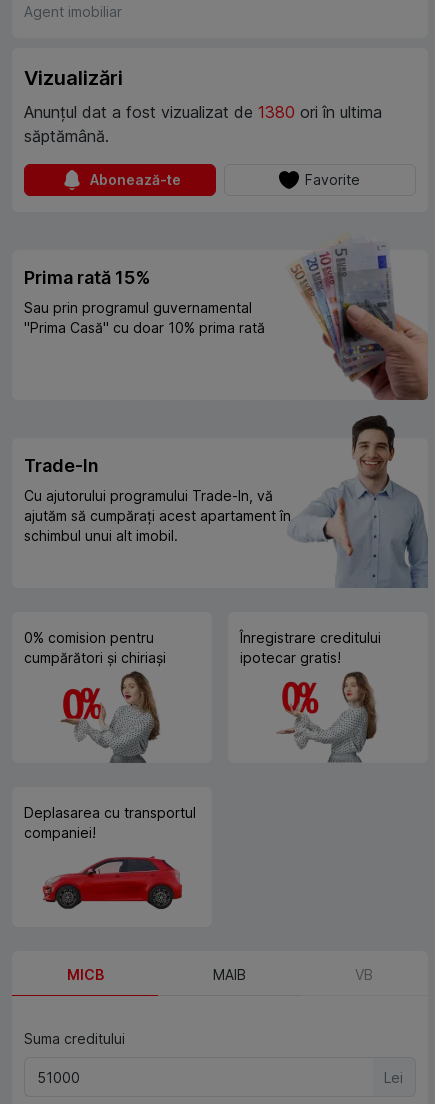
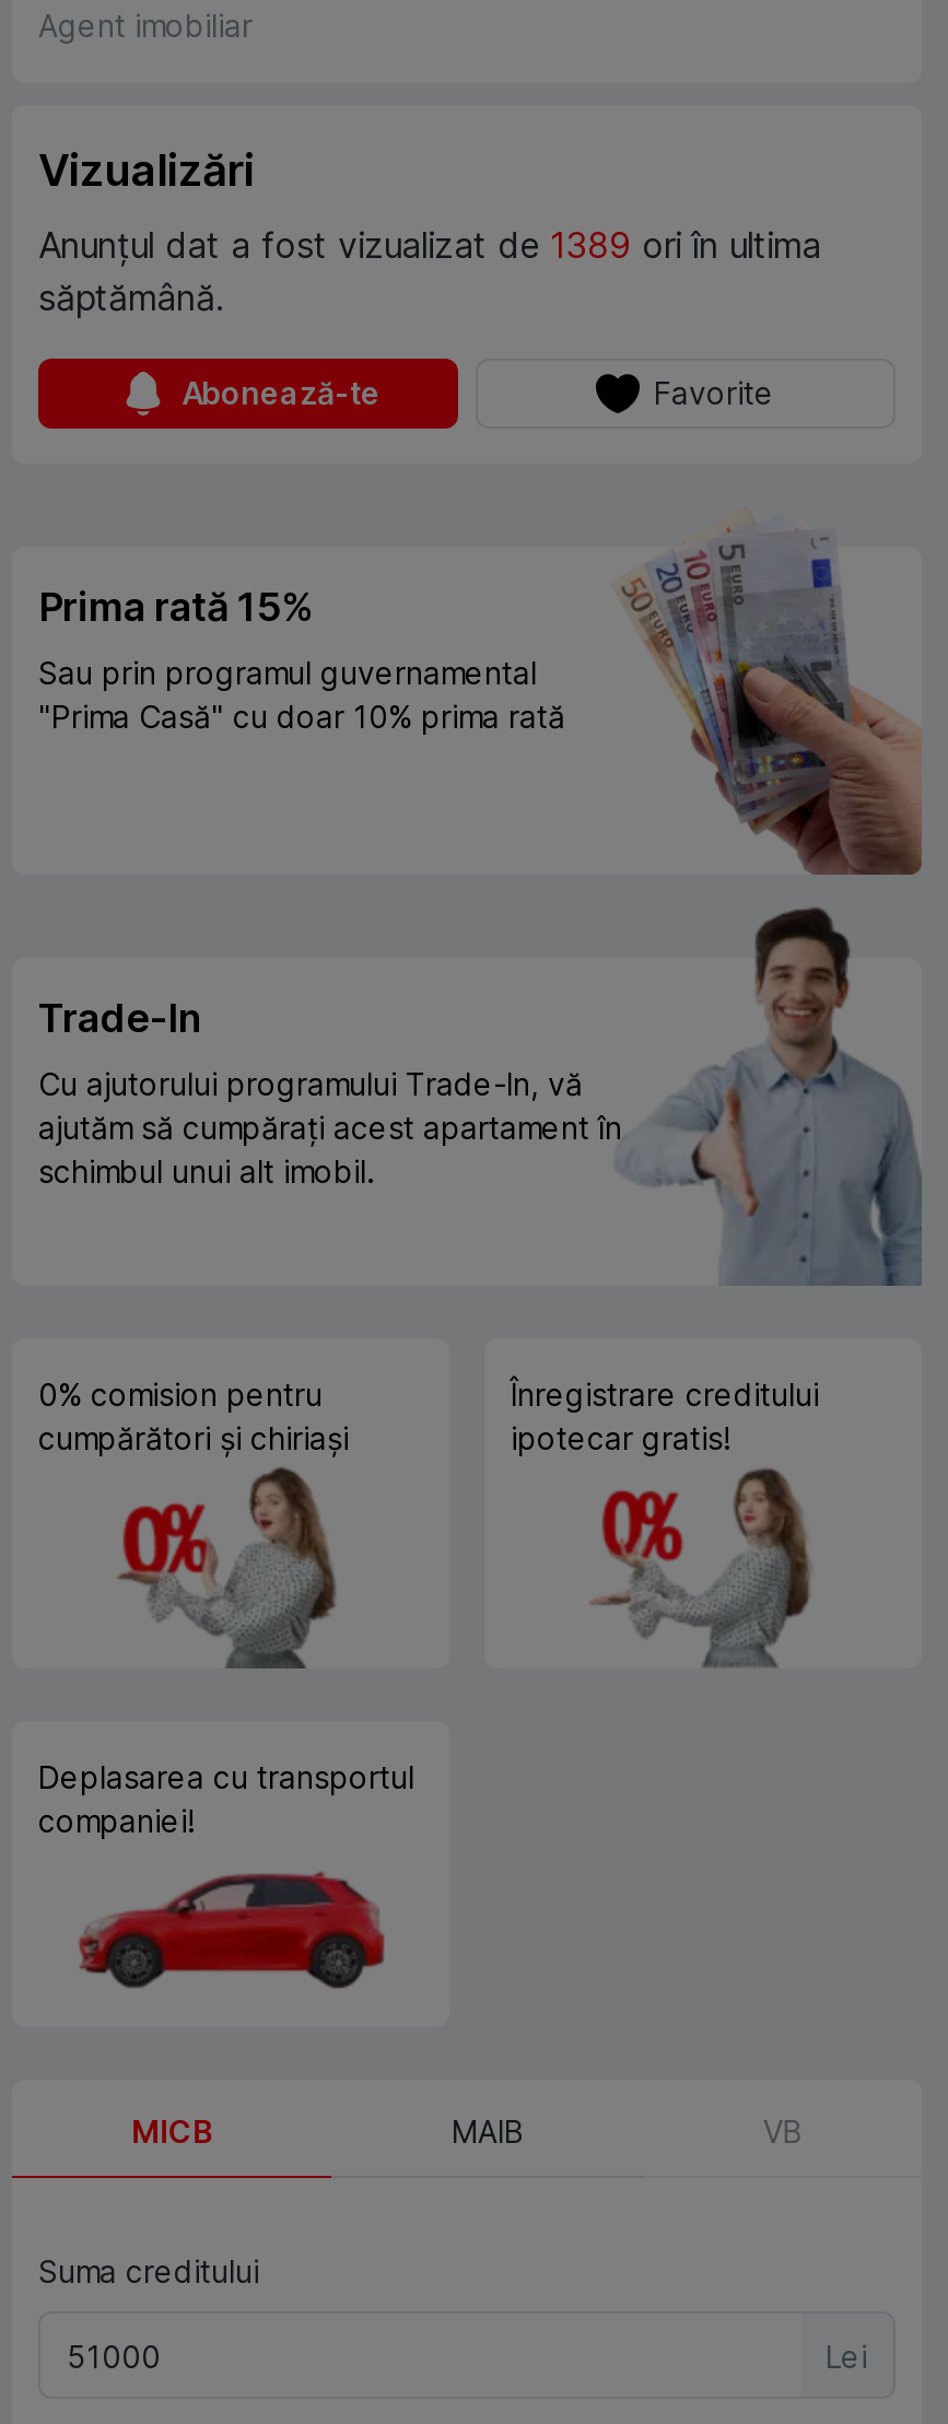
- Anunțul dat a fost vizualizat de 1380 ori în ultima
+ Anunțul dat a fost vizualizat de 1389 ori în ultima
